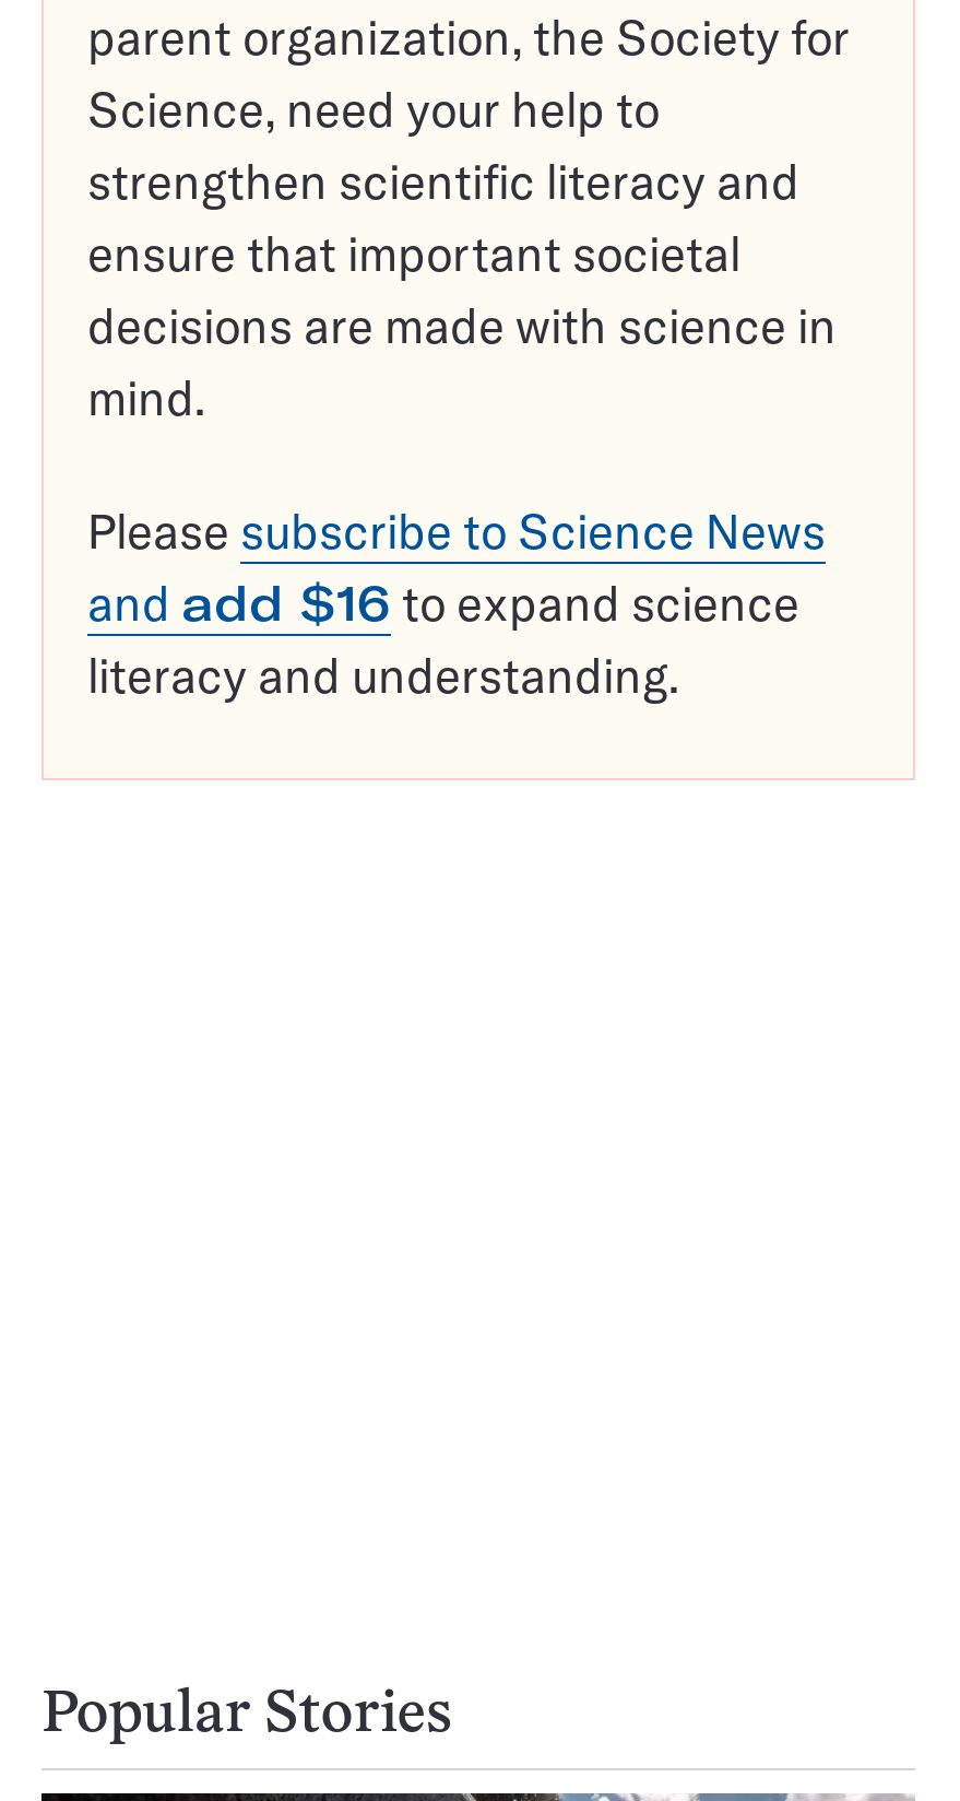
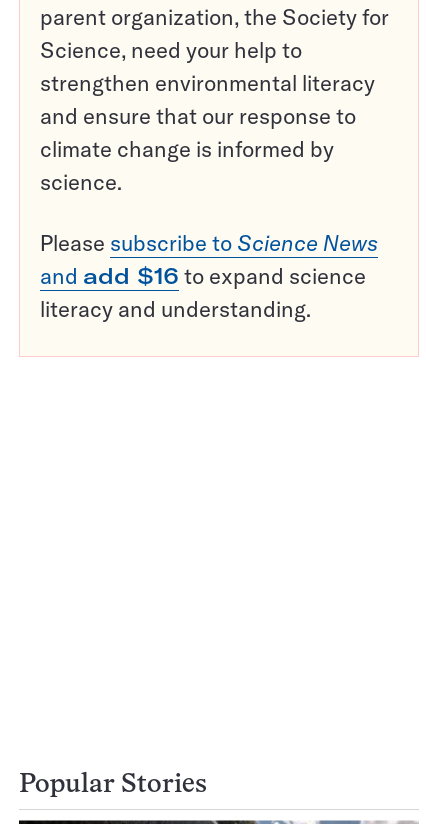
- strengthen scientific literacy and
- ensure that important societal
- decisions are made with science in
- mind.
+ strengthen environmental literacy
+ and ensure that our response to
+ climate change is informed by
+ science.
